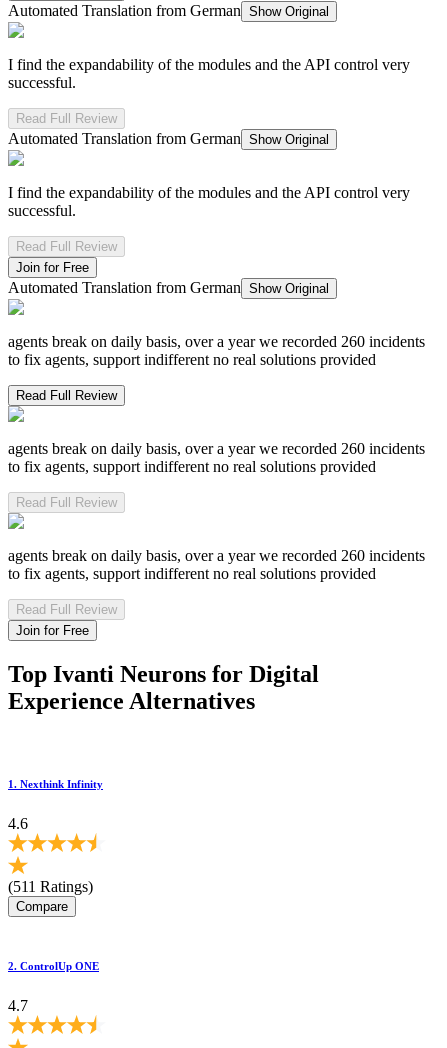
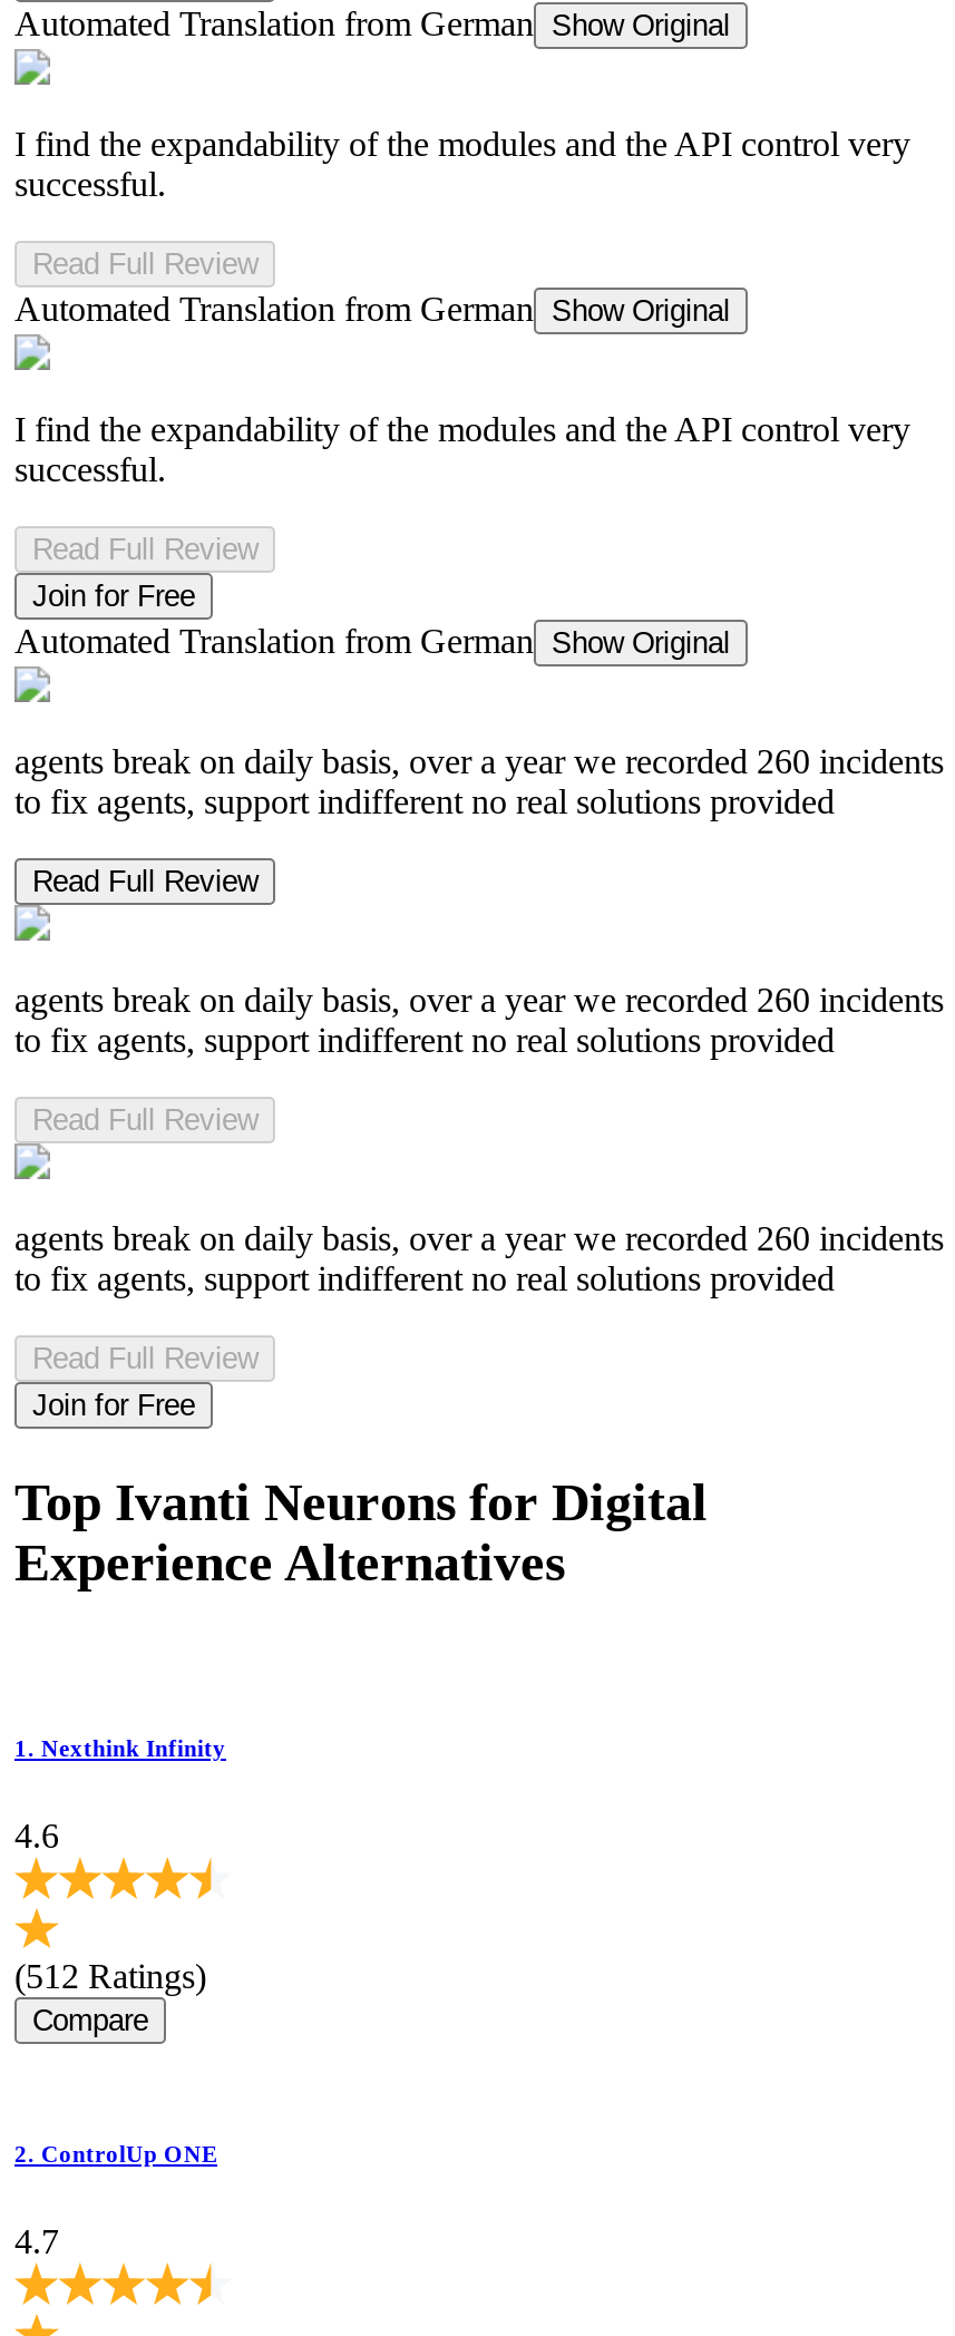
- (511 Ratings)
+ (512 Ratings)
